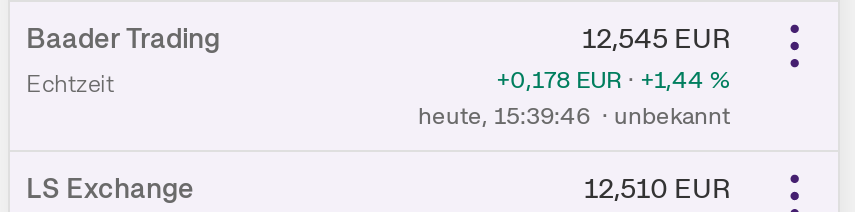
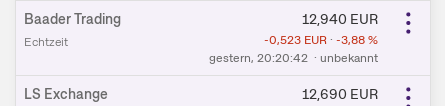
- 12,545 EUR
+ 12,940 EUR

- +0,178 EUR · +1,44 %
+ -0,523 EUR · -3,88 %

- heute, 15:39:46 · unbekannt
+ gestern, 20:20:42 · unbekannt

- 12,510 EUR
+ 12,690 EUR
